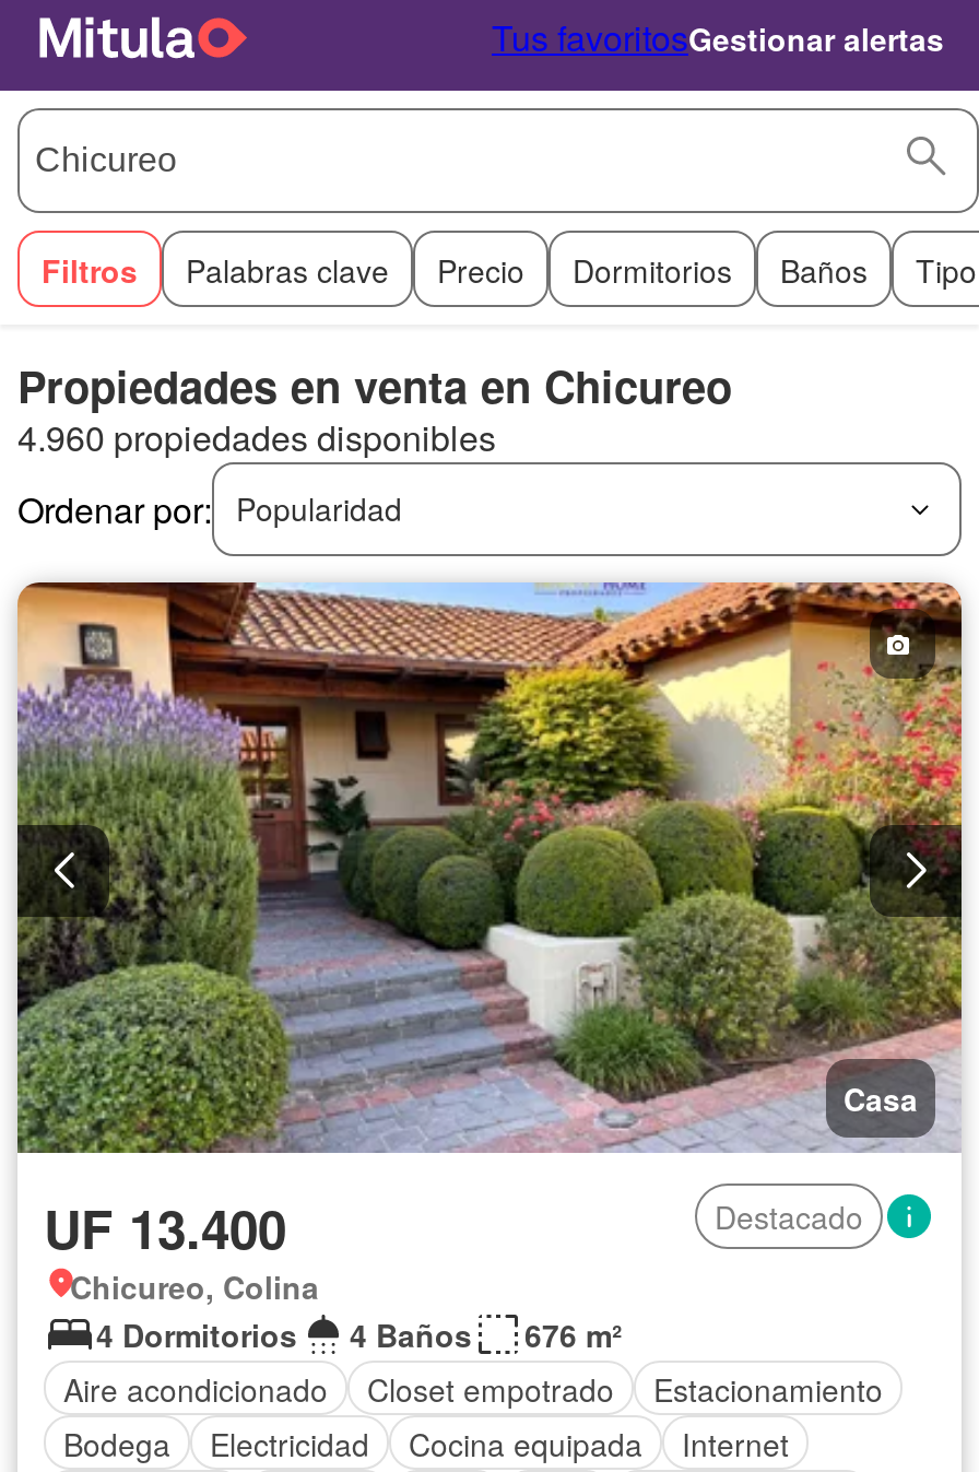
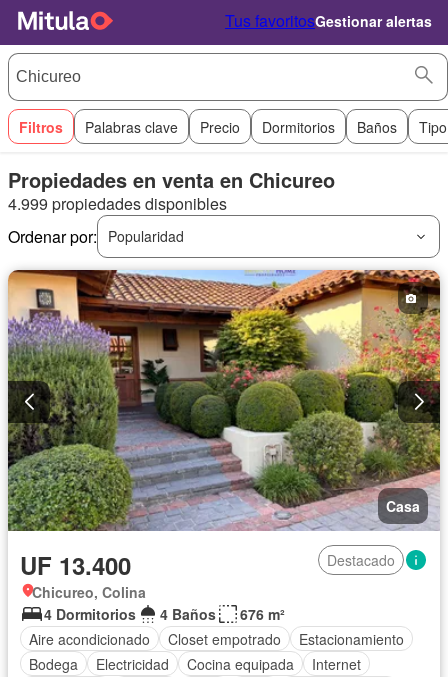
- 4.960 propiedades disponibles
+ 4.999 propiedades disponibles
